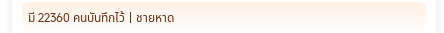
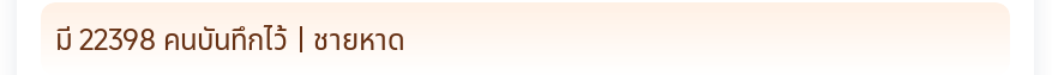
- มี 22360 คนบันทึกไว้
+ มี 22398 คนบันทึกไว้
